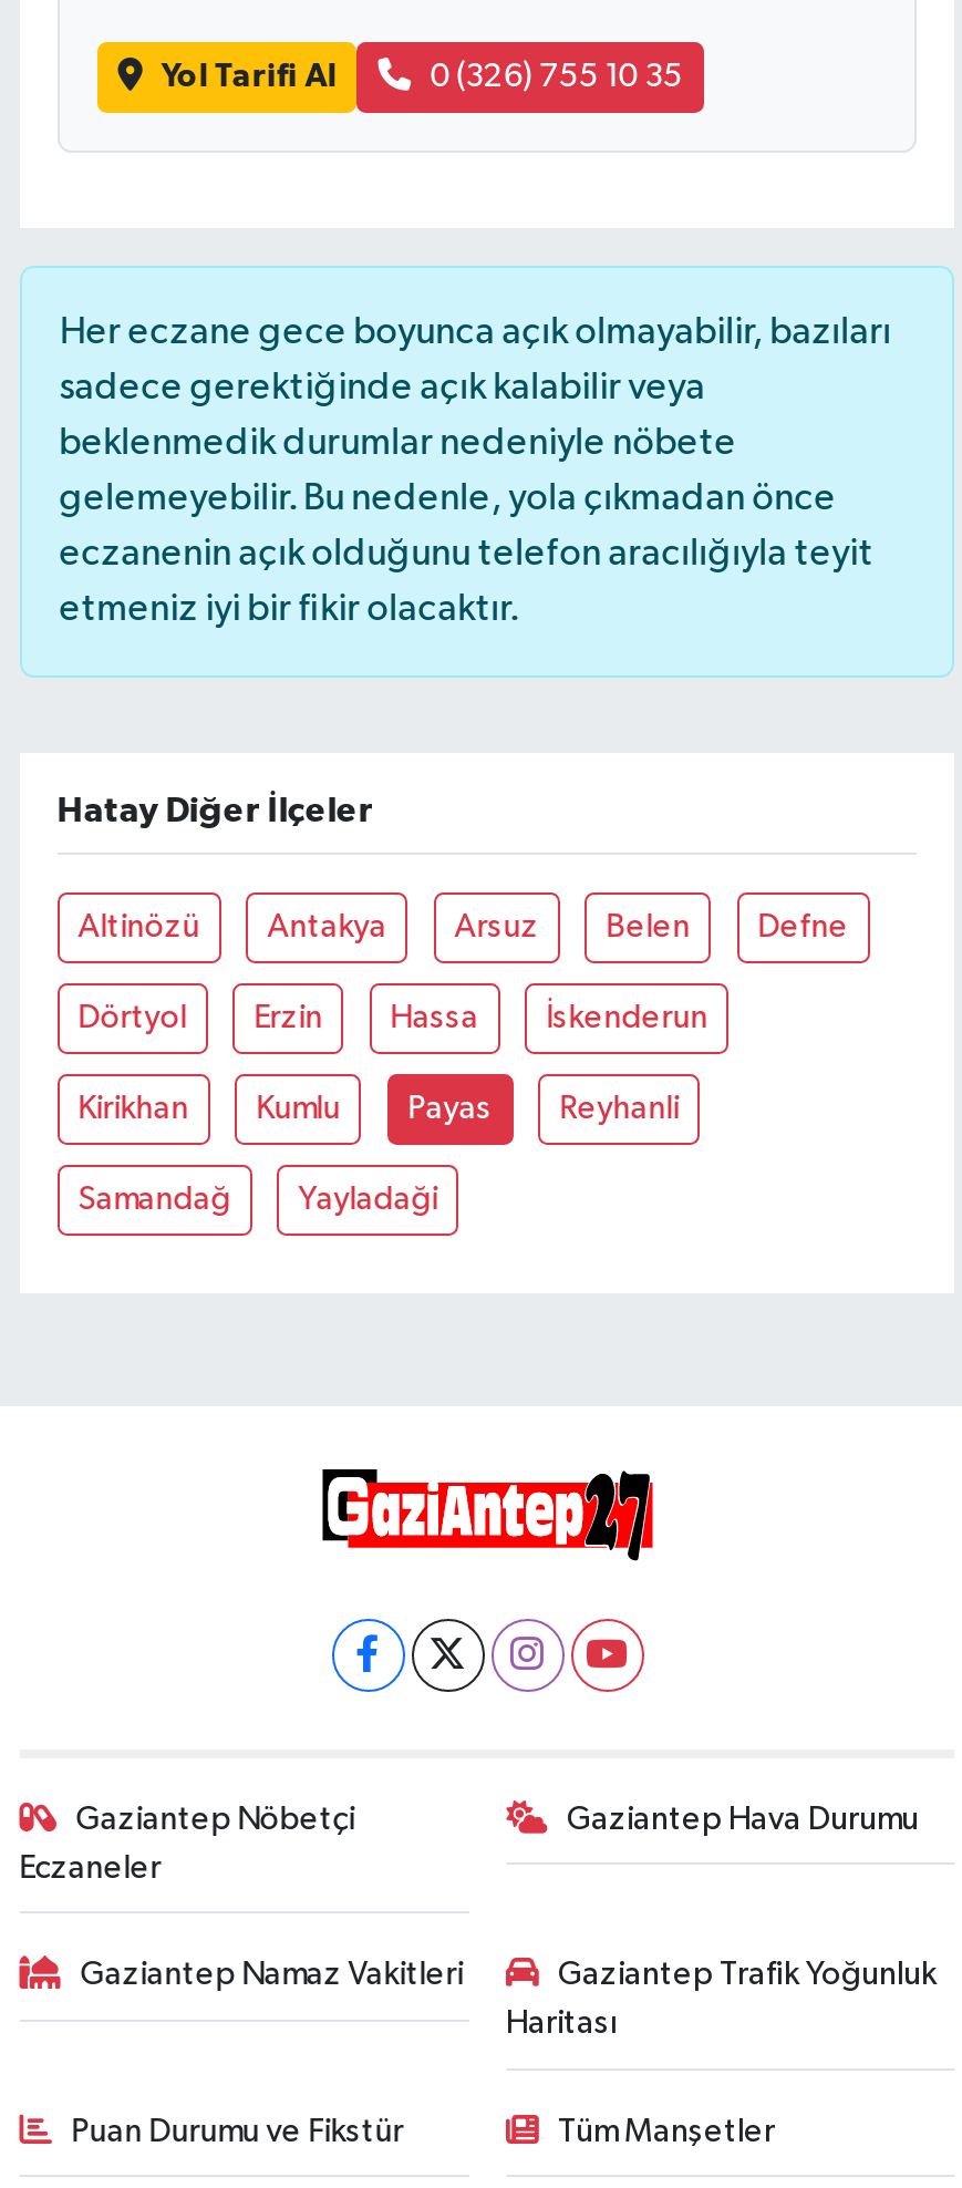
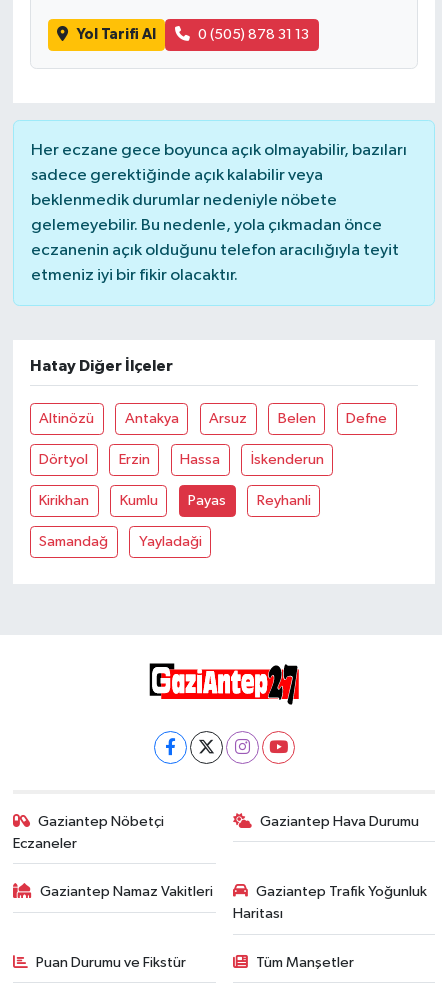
- 0 (326) 755 10 35
+ 0 (505) 878 31 13
